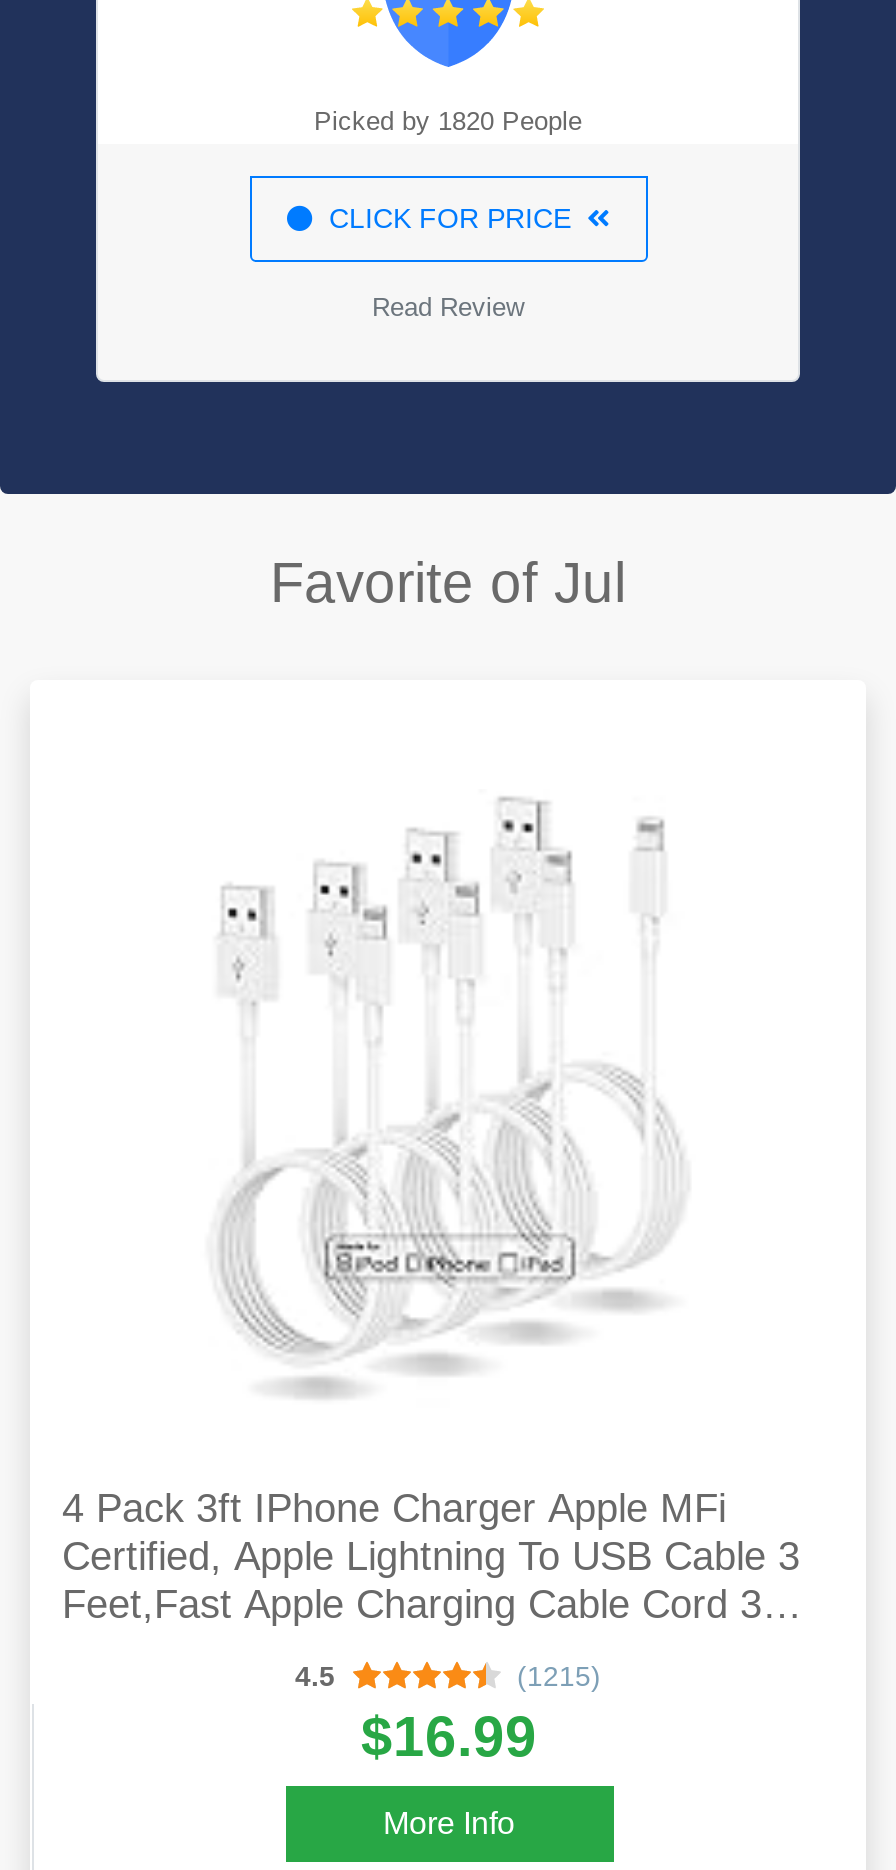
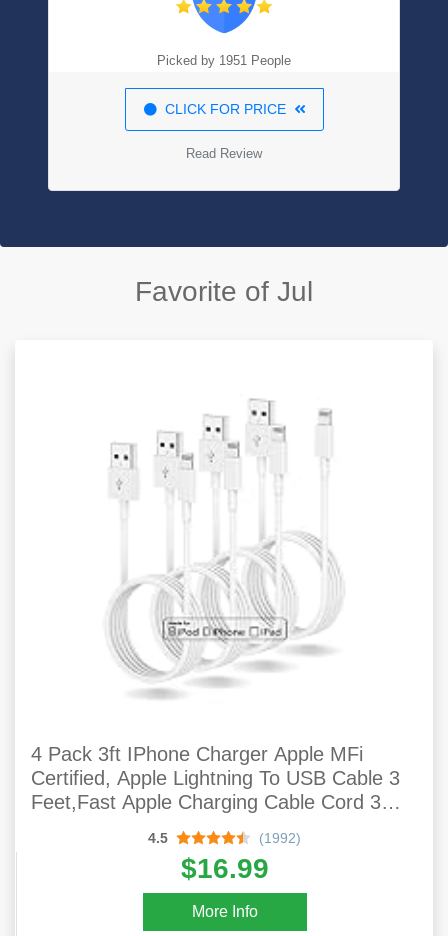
- Picked by 1820 People
+ Picked by 1951 People

- (1215)
+ (1992)
